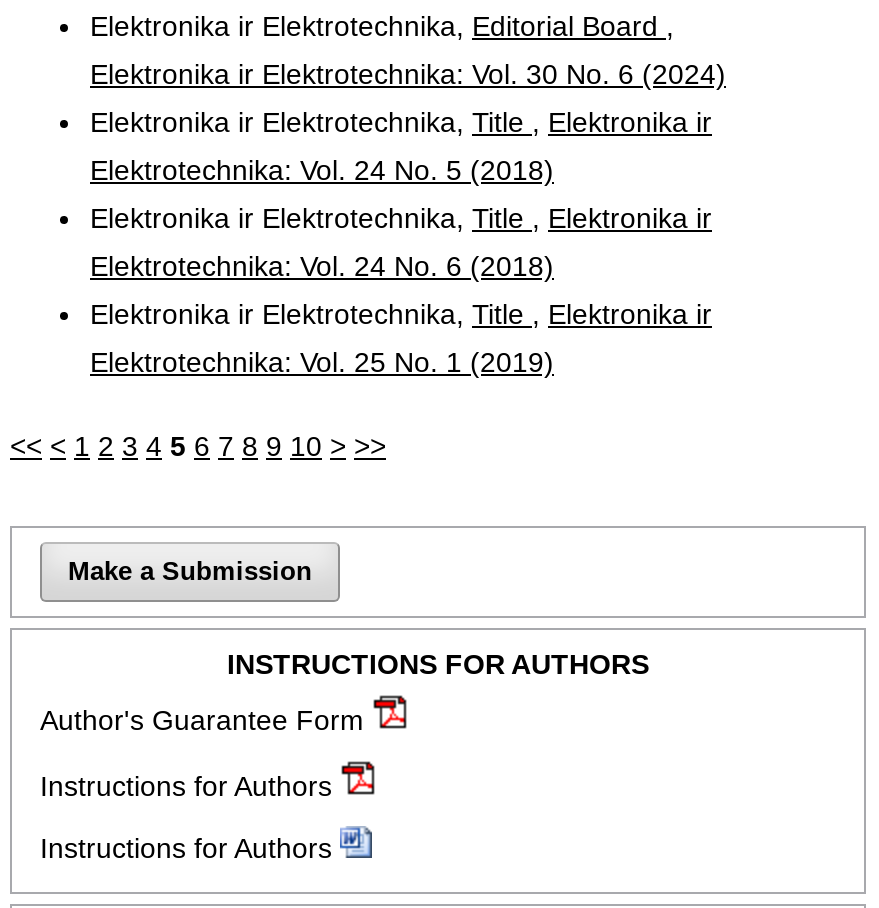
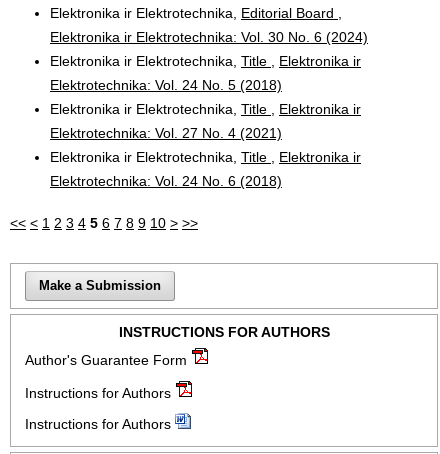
+ Elektrotechnika: Vol. 27 No. 4 (2021)

moved down: Elektrotechnika: Vol. 24 No. 6 (2018)

- Elektrotechnika: Vol. 25 No. 1 (2019)
